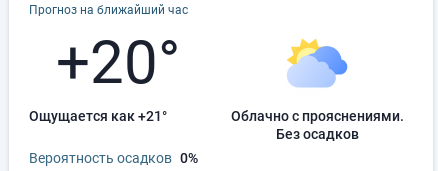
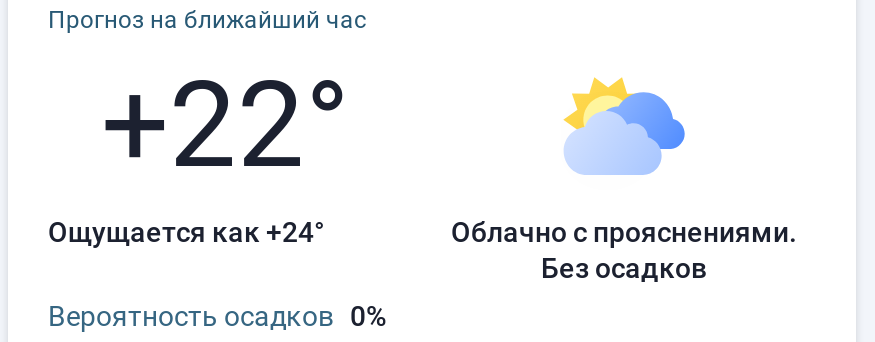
- +20°
+ +22°

- Ощущается как +21°
+ Ощущается как +24°
